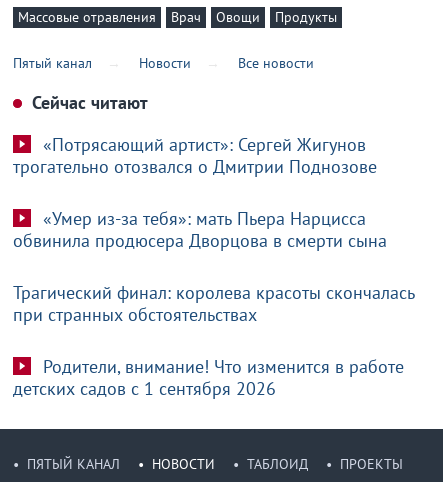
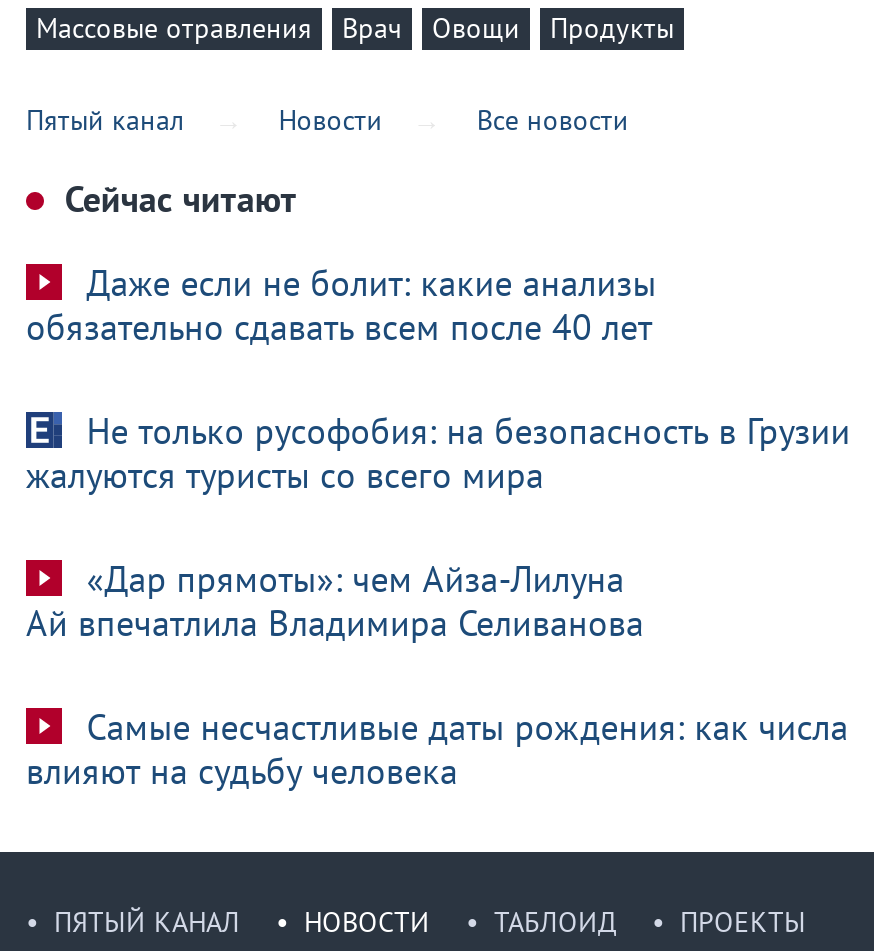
- «Потрясающий артист»: Сергей Жигунов
- трогательно отозвался о Дмитрии Поднозове
+ Даже если не болит: какие анализы
+ обязательно сдавать всем после 40 лет

- «Умер из-за тебя»: мать Пьера Нарцисса
- обвинила продюсера Дворцова в смерти сына
+ Не только русофобия: на безопасность в Грузии
+ жалуются туристы со всего мира

- Трагический финал: королева красоты скончалась
- при странных обстоятельствах
+ «Дар прямоты»: чем Айза-Лилуна
+ Ай впечатлила Владимира Селиванова

- Родители, внимание! Что изменится в работе
- детских садов с 1 сентября 2026
+ Самые несчастливые даты рождения: как числа
+ влияют на судьбу человека
